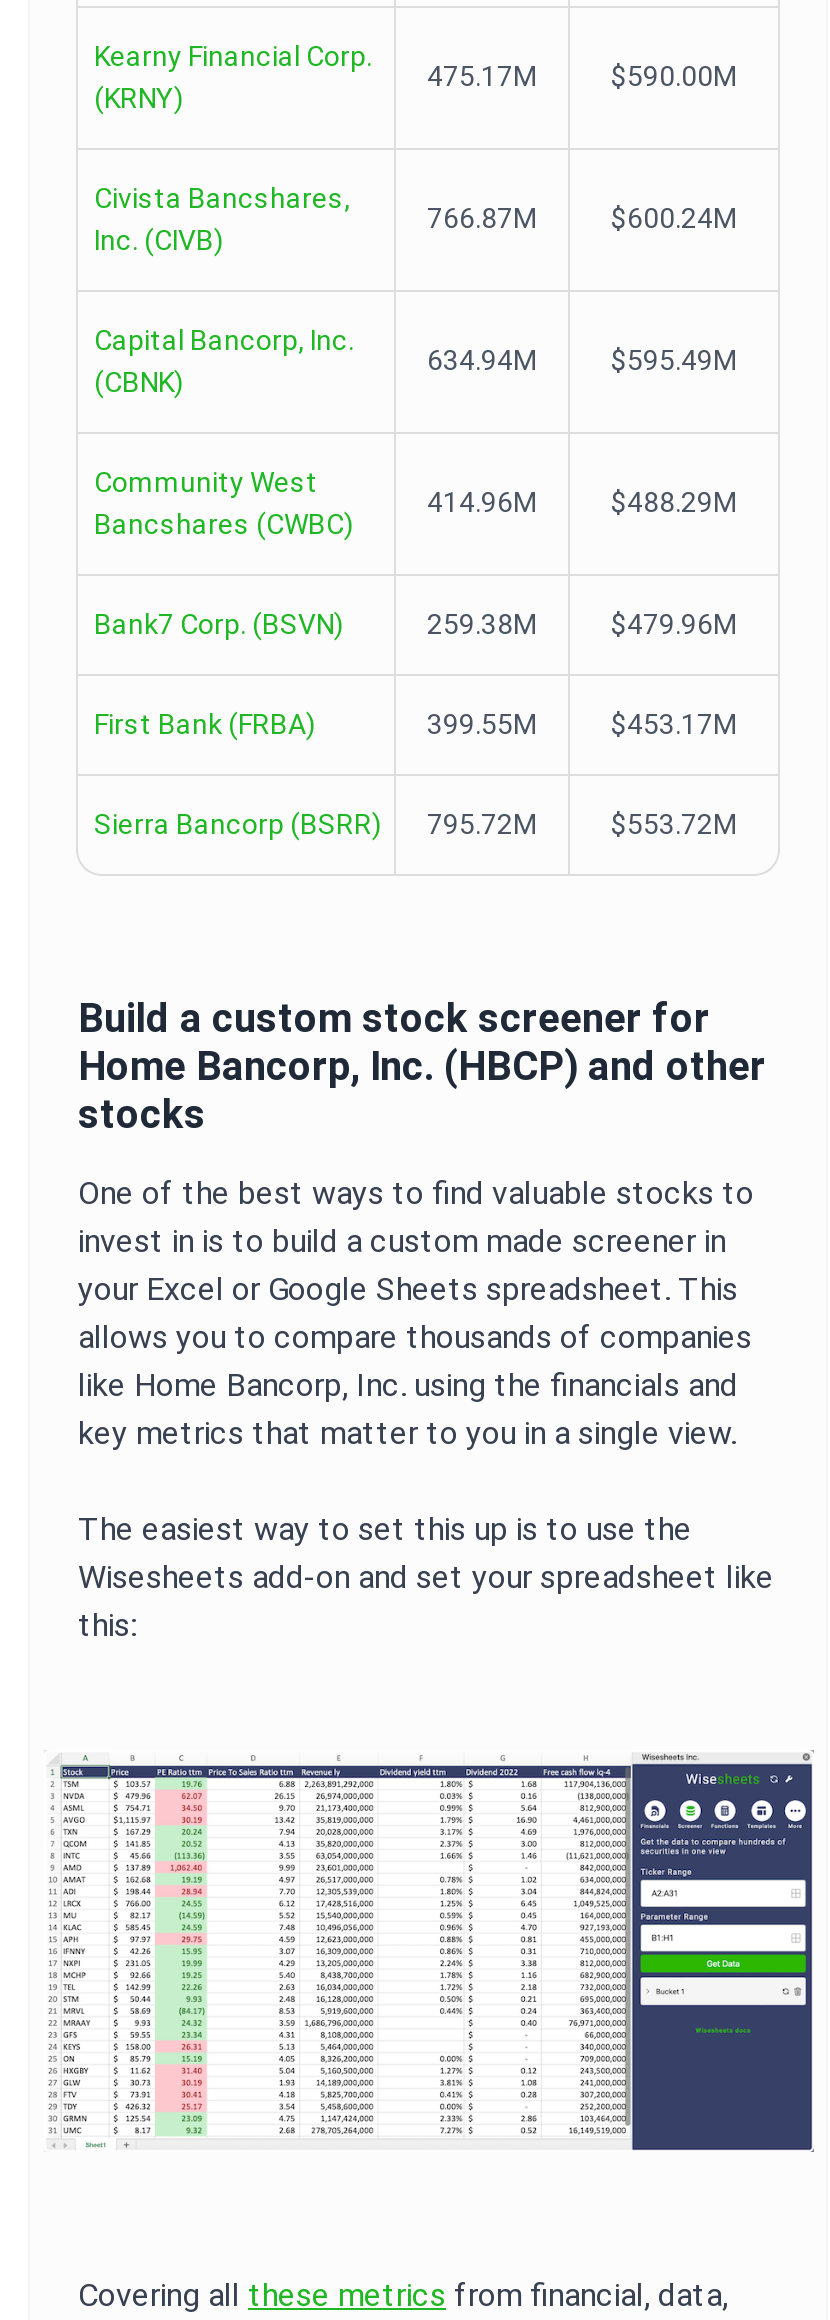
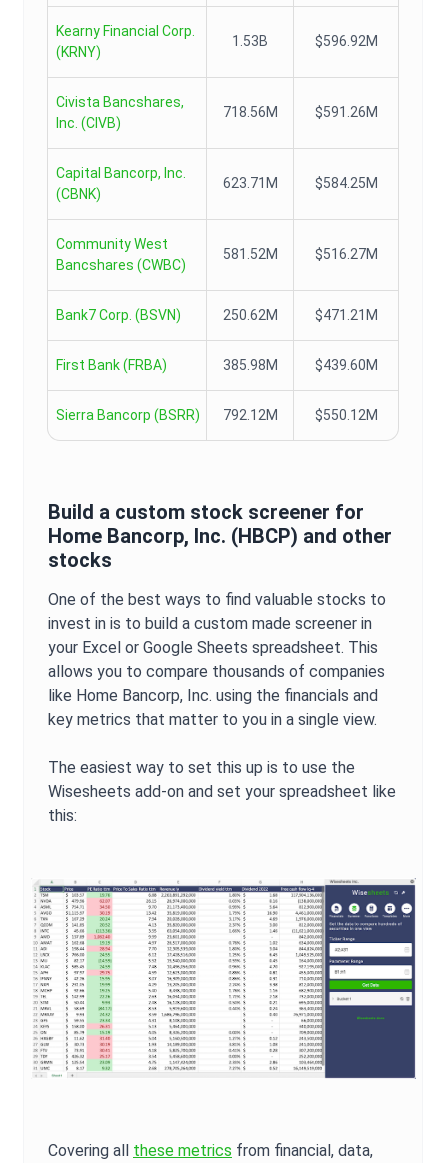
- 475.17M
- $590.00M
+ 1.53B
+ $596.92M

- 766.87M
- $600.24M
+ 718.56M
+ $591.26M

- 634.94M
- $595.49M
+ 623.71M
+ $584.25M

- 414.96M
- $488.29M
+ 581.52M
+ $516.27M

- 259.38M
- $479.96M
+ 250.62M
+ $471.21M

- 399.55M
- $453.17M
+ 385.98M
+ $439.60M

- 795.72M
- $553.72M
+ 792.12M
+ $550.12M
